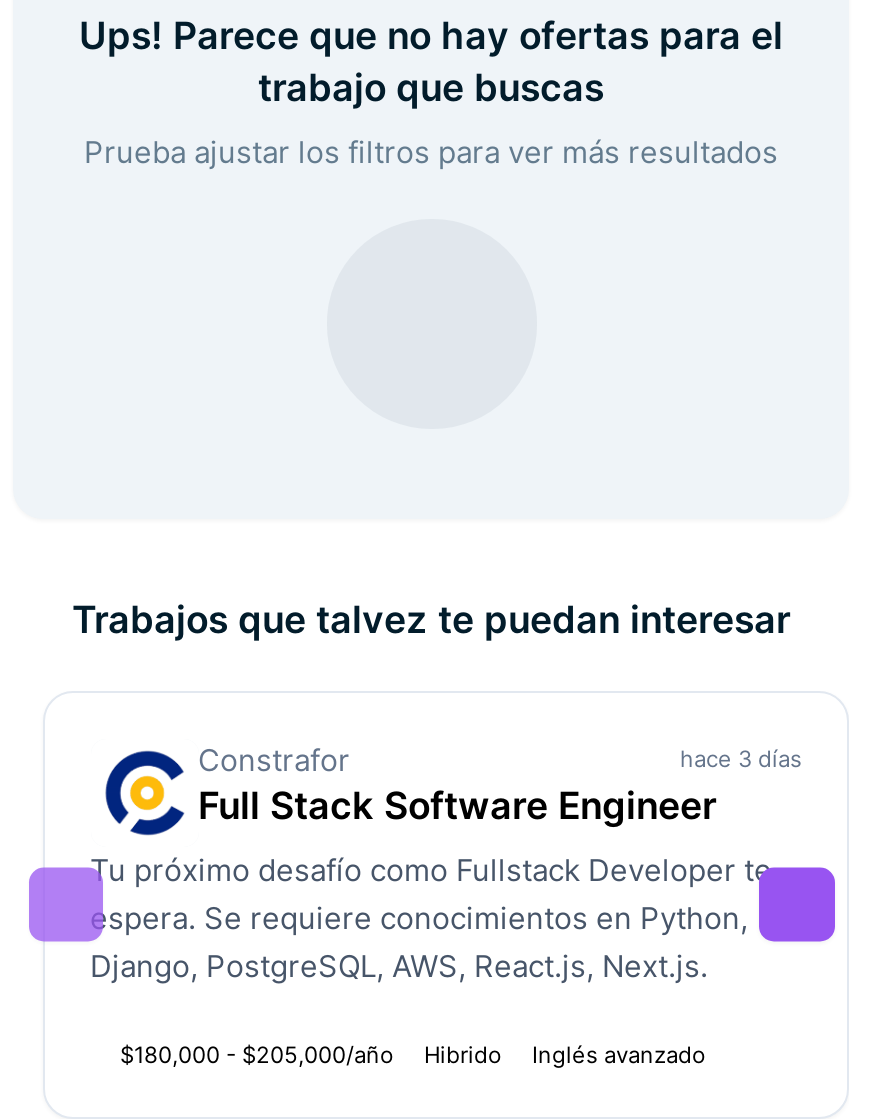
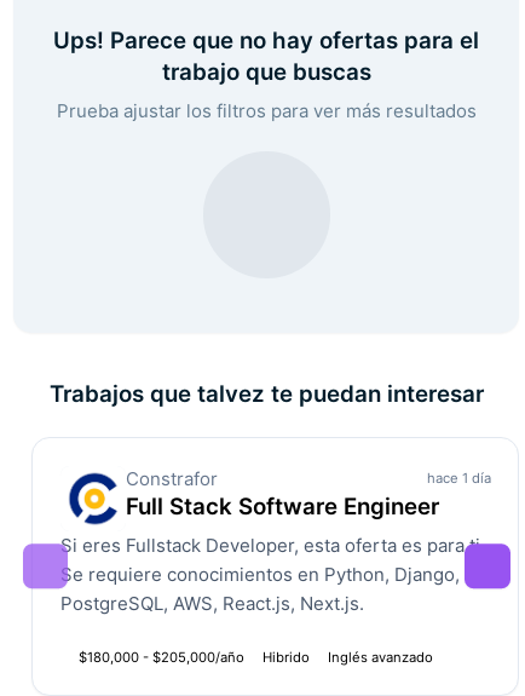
- hace 3 días
+ hace 1 día

- Tu próximo desafío como Fullstack Developer te
- espera. Se requiere conocimientos en Python,
- Django, PostgreSQL, AWS, React.js, Next.js.
+ Si eres Fullstack Developer, esta oferta es para ti.
+ Se requiere conocimientos en Python, Django,
+ PostgreSQL, AWS, React.js, Next.js.
